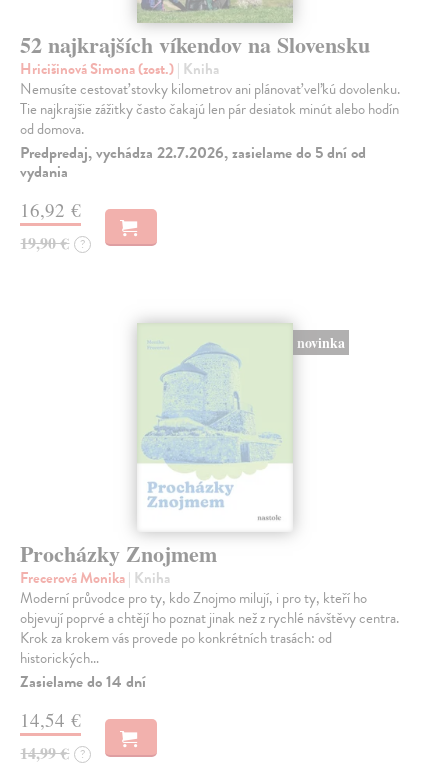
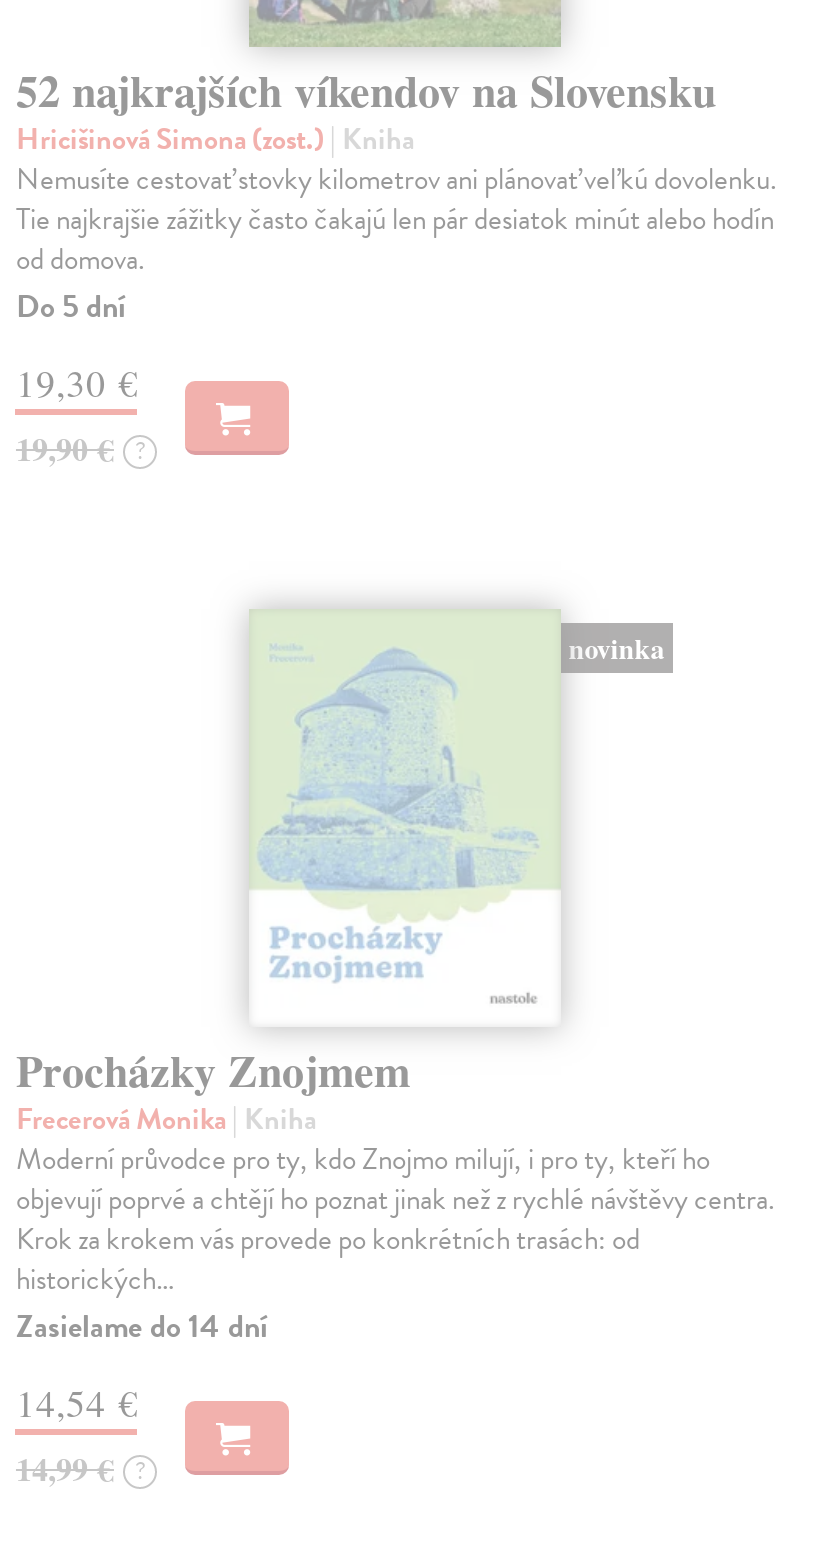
- Predpredaj, vychádza 22.7.2026, zasielame do 5 dní od
- vydania
+ Do 5 dní

- 16,92 €
+ 19,30 €
